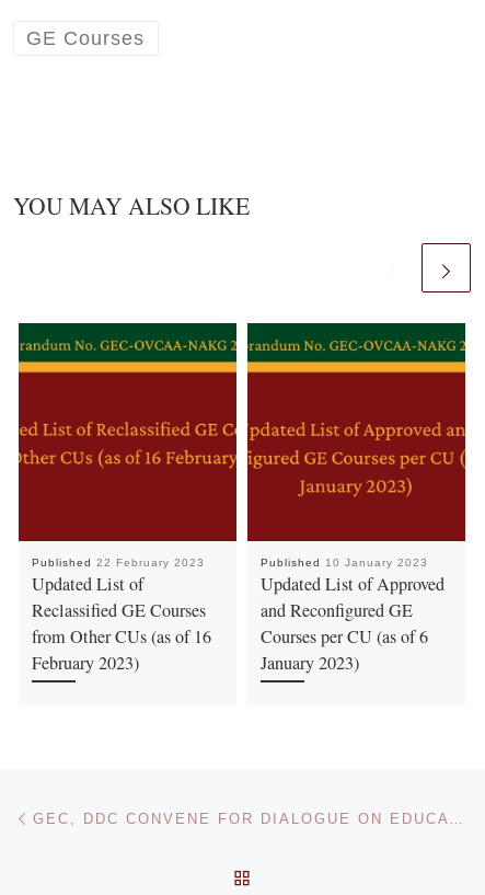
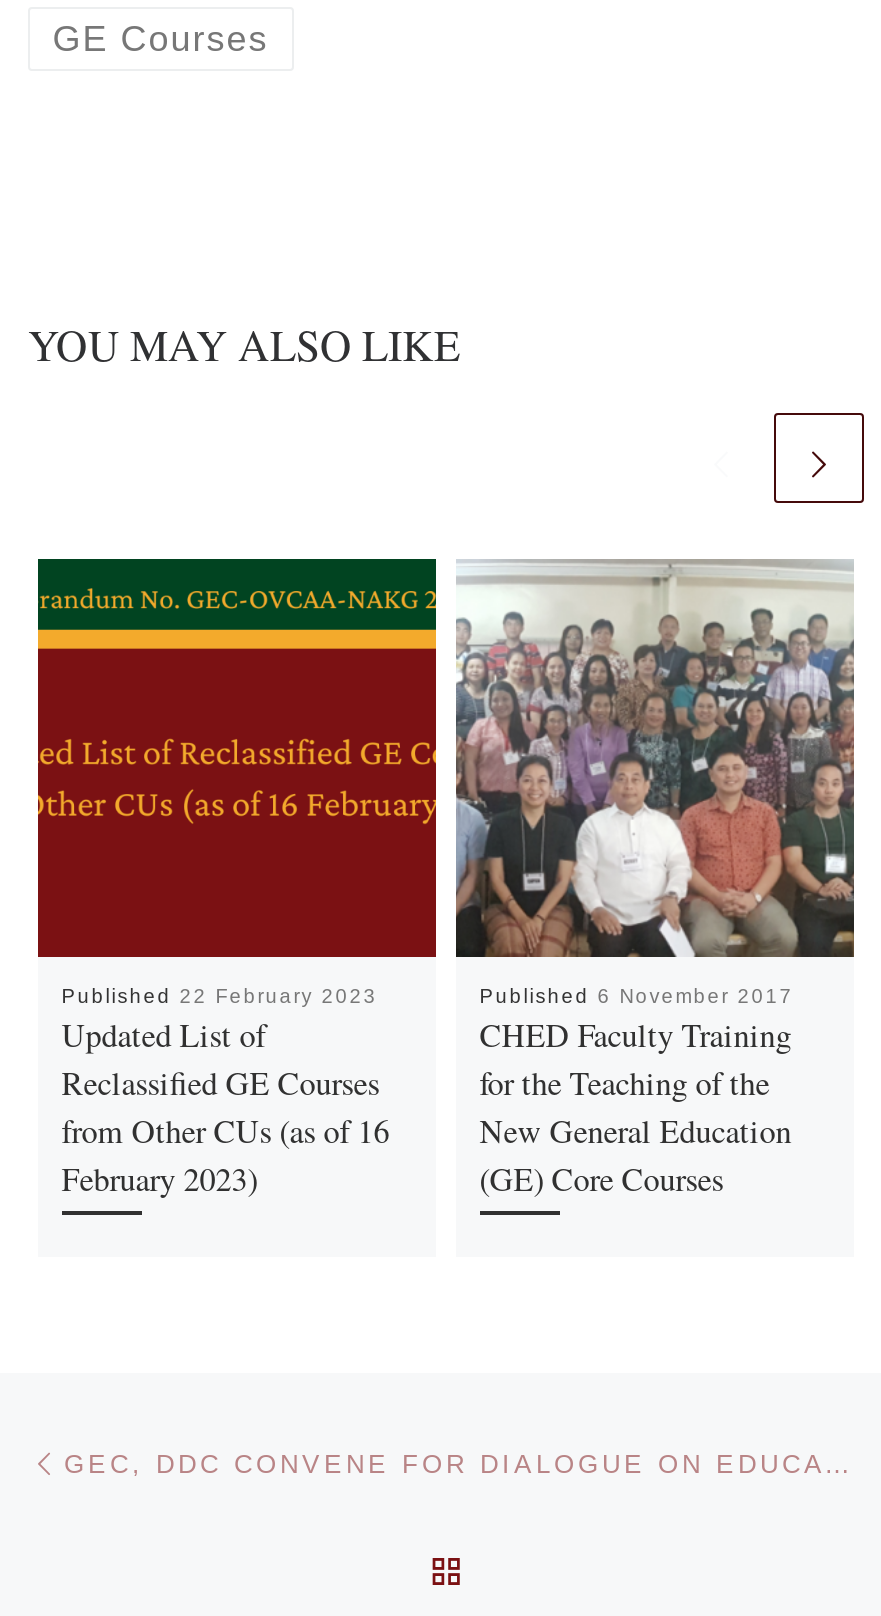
- [image]
- Published 10 January 2023
- Updated List of Approved
- and Reconfigured GE
- Courses per CU (as of 6
- January 2023)
+ [image]
+ Published 6 November 2017
+ CHED Faculty Training
+ for the Teaching of the
+ New General Education
+ (GE) Core Courses
